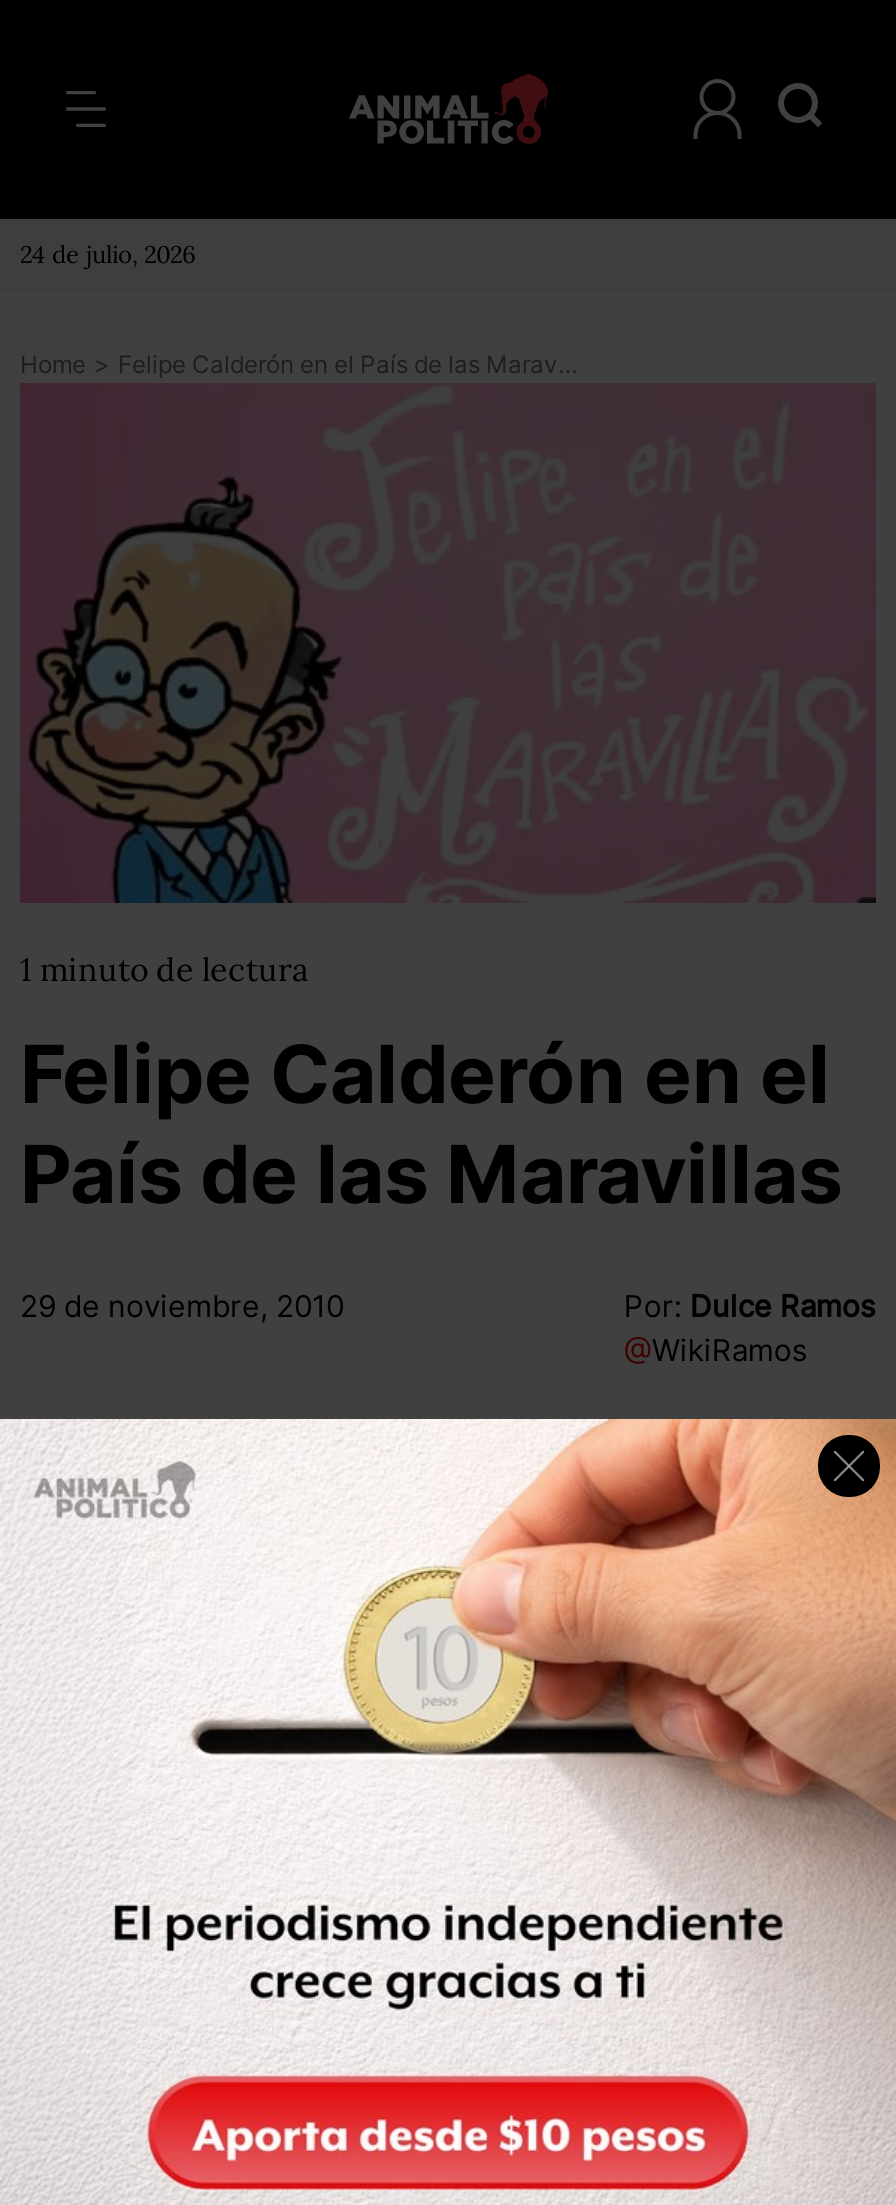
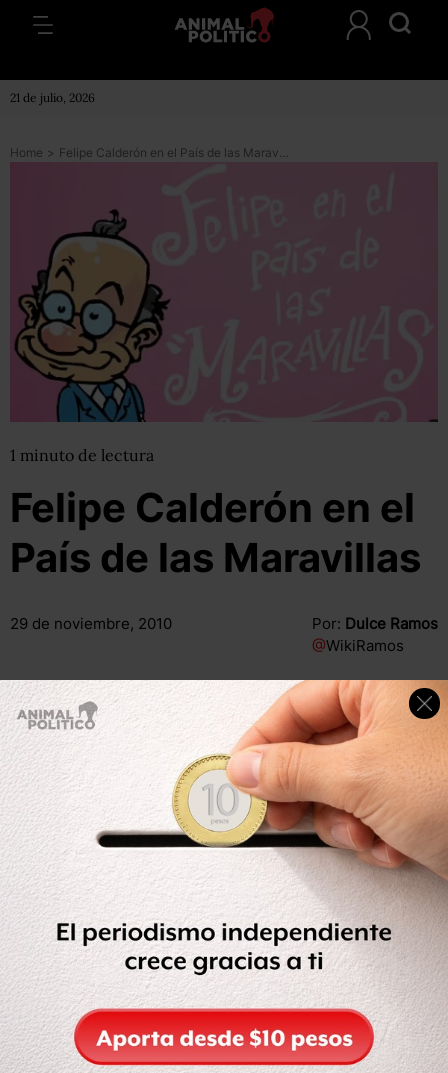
- 24 de julio, 2026
+ 21 de julio, 2026
